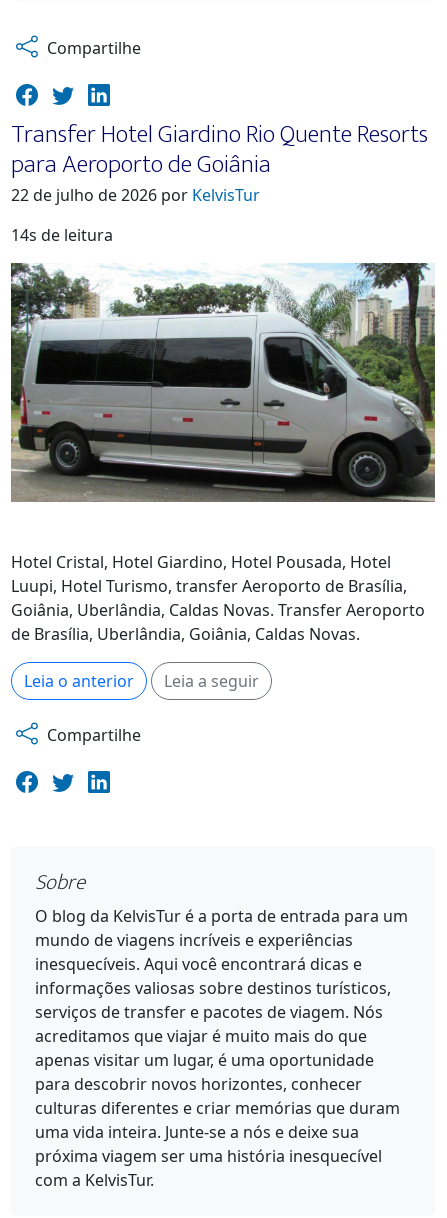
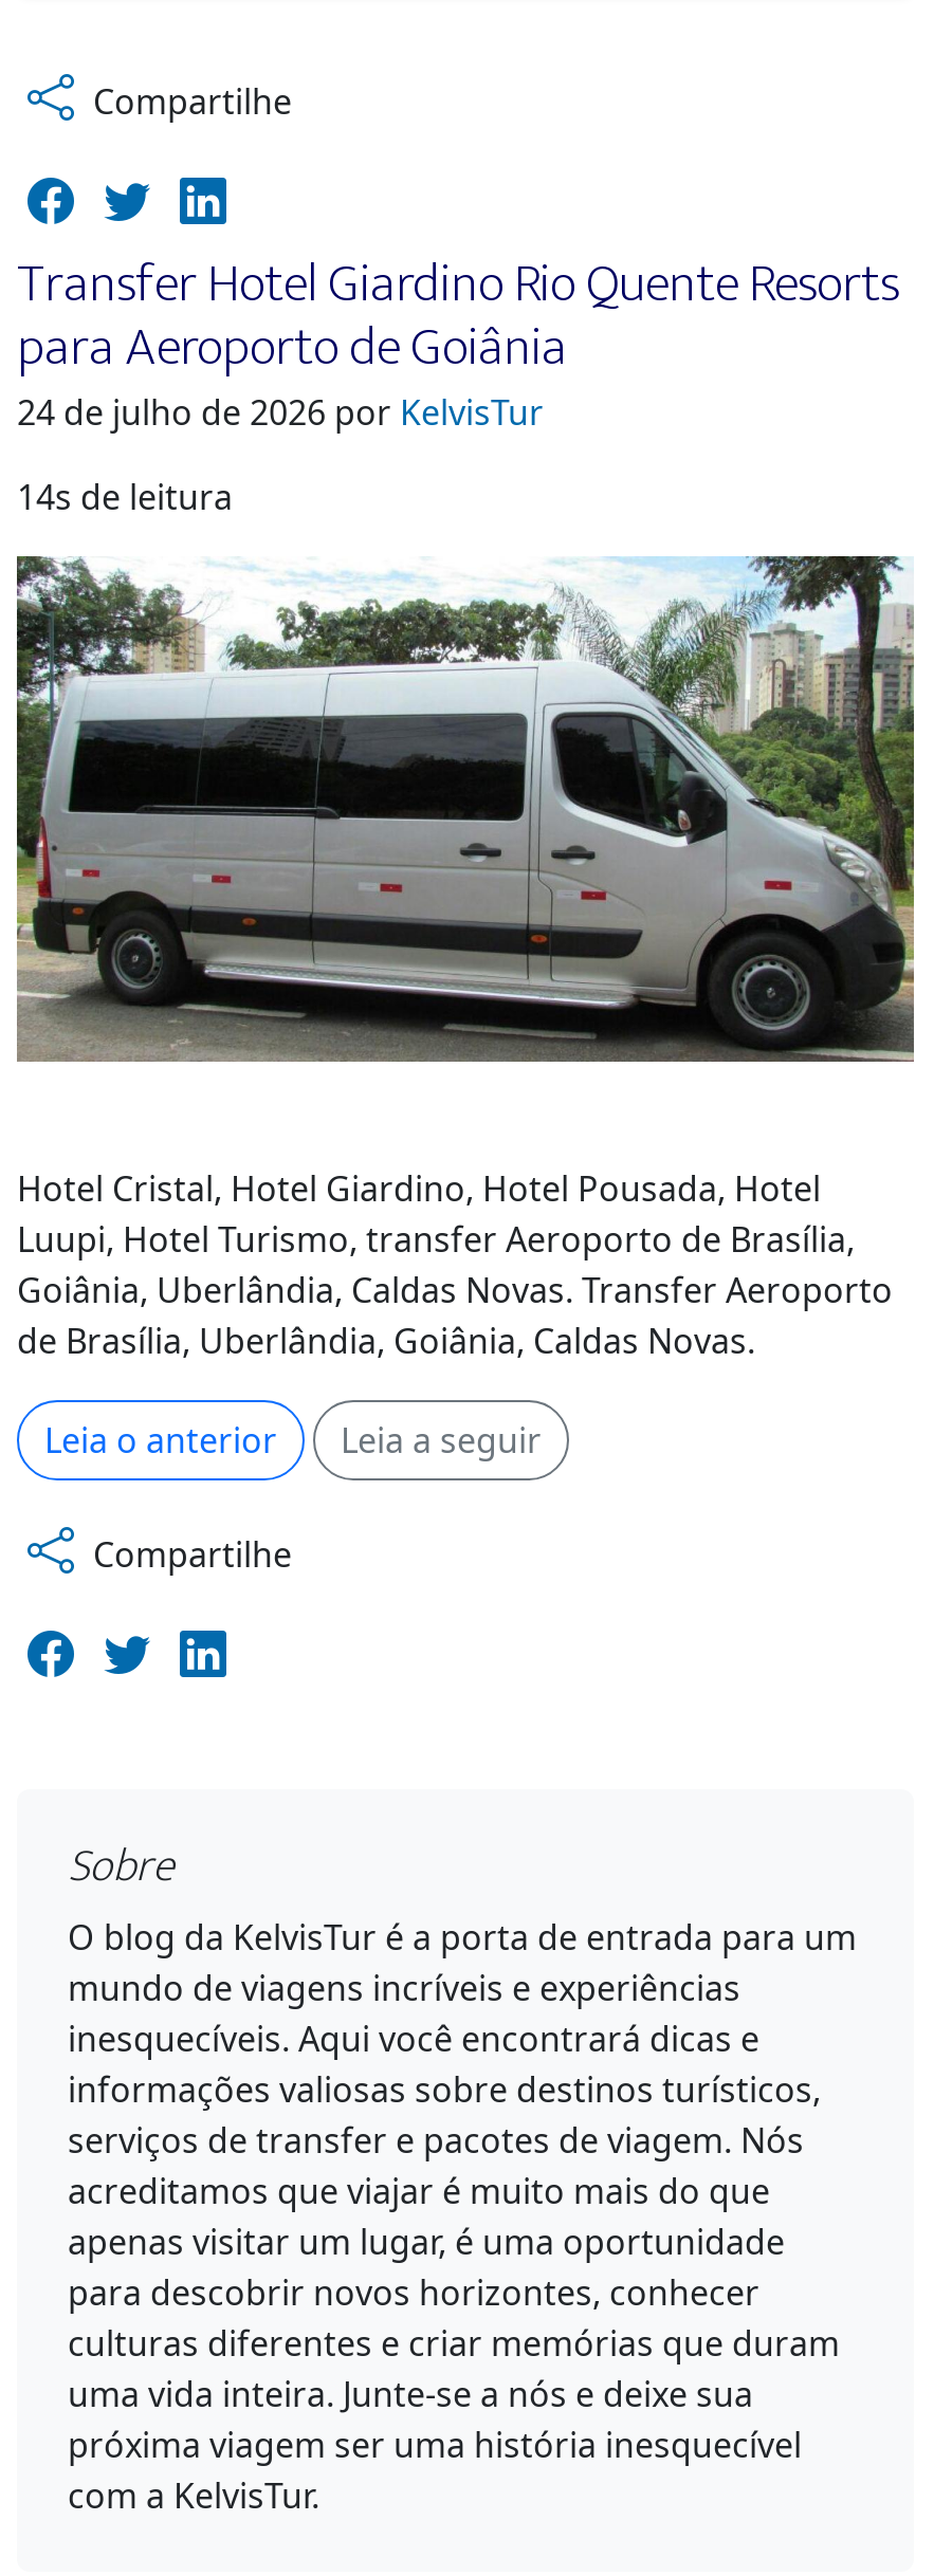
- 22 de julho de 2026 por KelvisTur
+ 24 de julho de 2026 por KelvisTur
